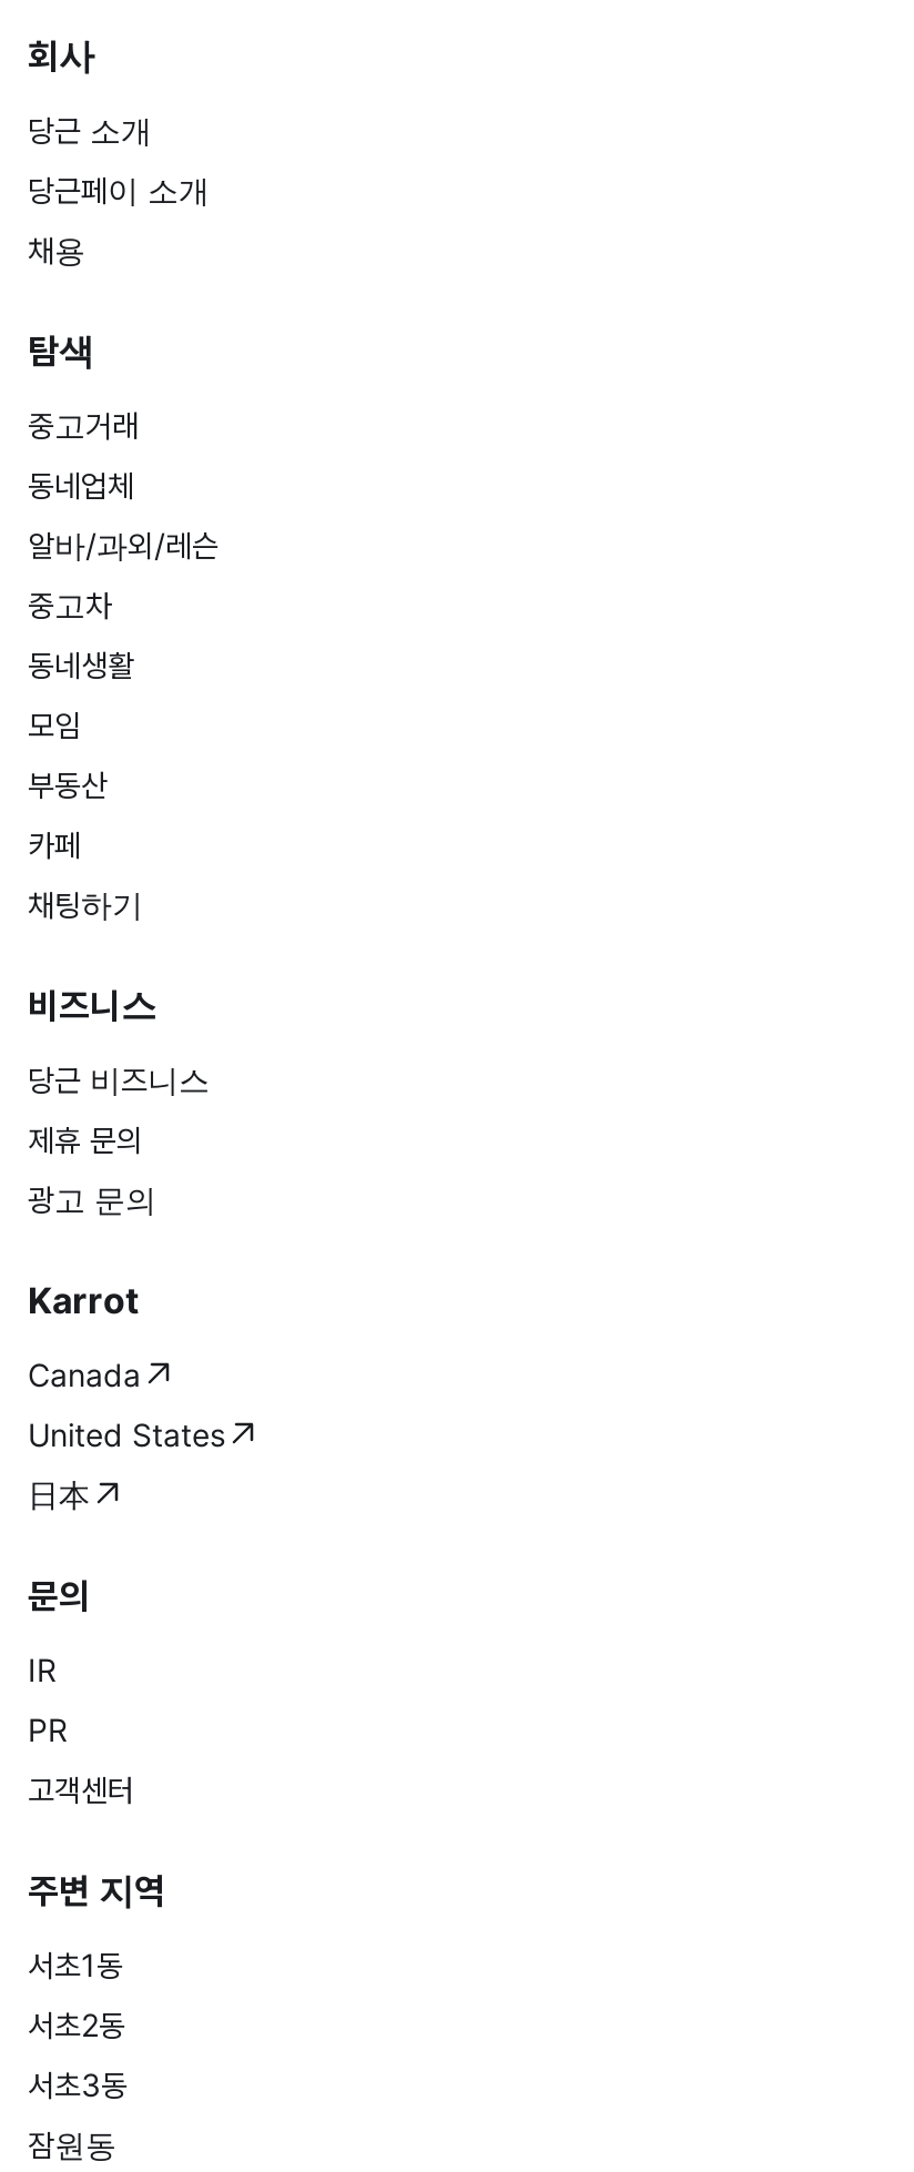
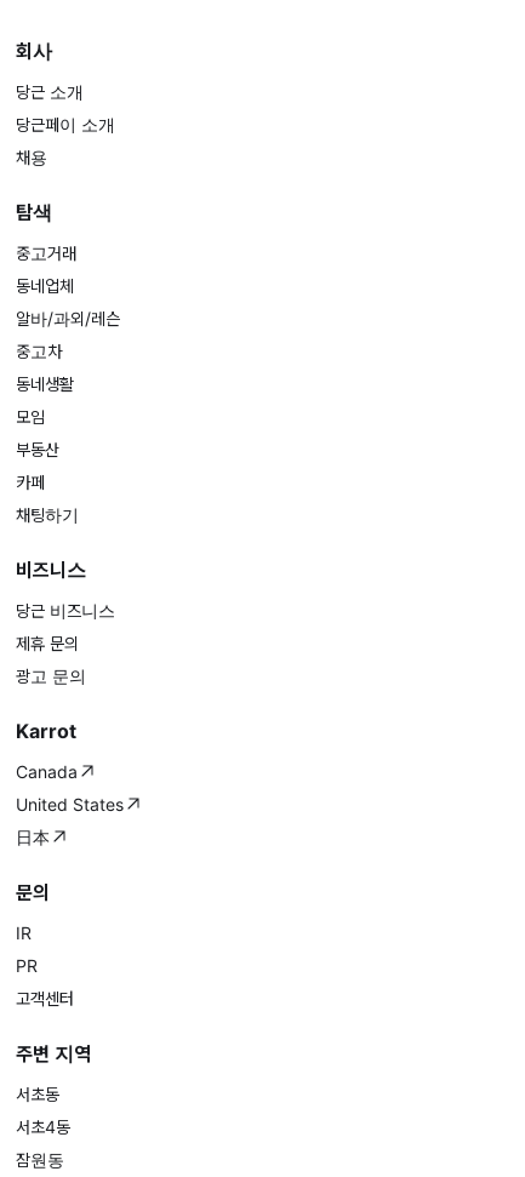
- 서초1동
- 서초2동
- 서초3동
+ 서초동
+ 서초4동
